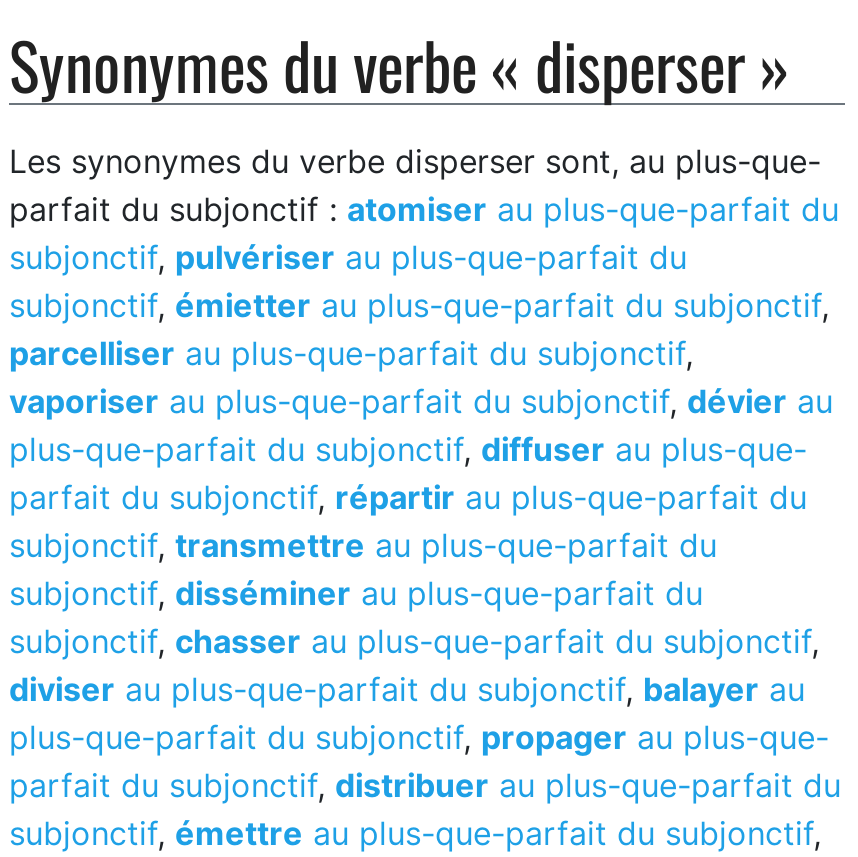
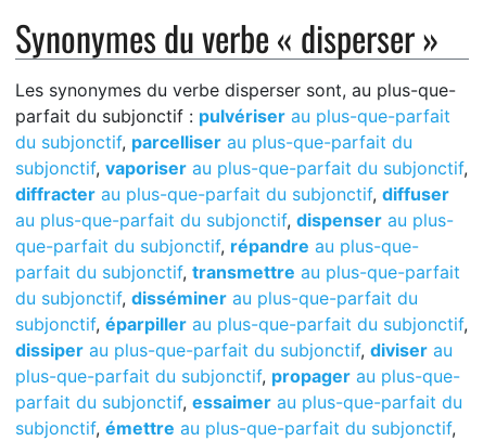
- parfait du subjonctif : atomiser au plus-que-parfait du
- subjonctif, pulvériser au plus-que-parfait du
- subjonctif, émietter au plus-que-parfait du subjonctif,
- parcelliser au plus-que-parfait du subjonctif,
- vaporiser au plus-que-parfait du subjonctif, dévier au
- plus-que-parfait du subjonctif, diffuser au plus-que-
- parfait du subjonctif, répartir au plus-que-parfait du
- subjonctif, transmettre au plus-que-parfait du
- subjonctif, disséminer au plus-que-parfait du
- subjonctif, chasser au plus-que-parfait du subjonctif,
- diviser au plus-que-parfait du subjonctif, balayer au
+ parfait du subjonctif : pulvériser au plus-que-parfait
+ du subjonctif, parcelliser au plus-que-parfait du
+ subjonctif, vaporiser au plus-que-parfait du subjonctif,
+ diffracter au plus-que-parfait du subjonctif, diffuser
+ au plus-que-parfait du subjonctif, dispenser au plus-
+ que-parfait du subjonctif, répandre au plus-que-
+ parfait du subjonctif, transmettre au plus-que-parfait
+ du subjonctif, disséminer au plus-que-parfait du
+ subjonctif, éparpiller au plus-que-parfait du subjonctif,
+ dissiper au plus-que-parfait du subjonctif, diviser au

- parfait du subjonctif, distribuer au plus-que-parfait du
+ parfait du subjonctif, essaimer au plus-que-parfait du
